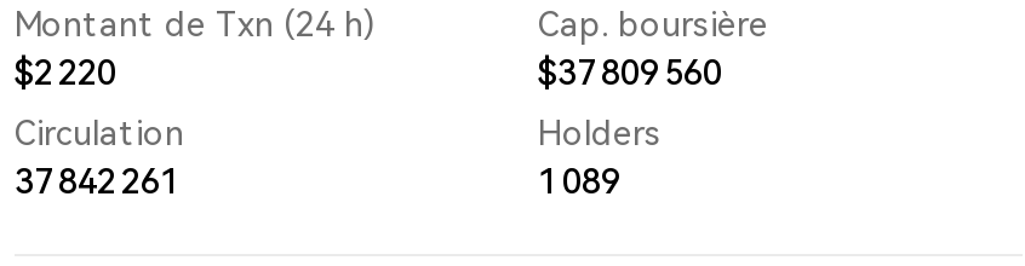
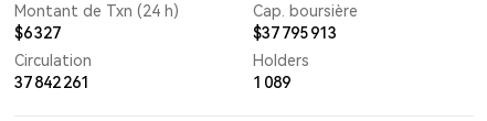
- $2 220
+ $6 327

- $37 809 560
+ $37 795 913
